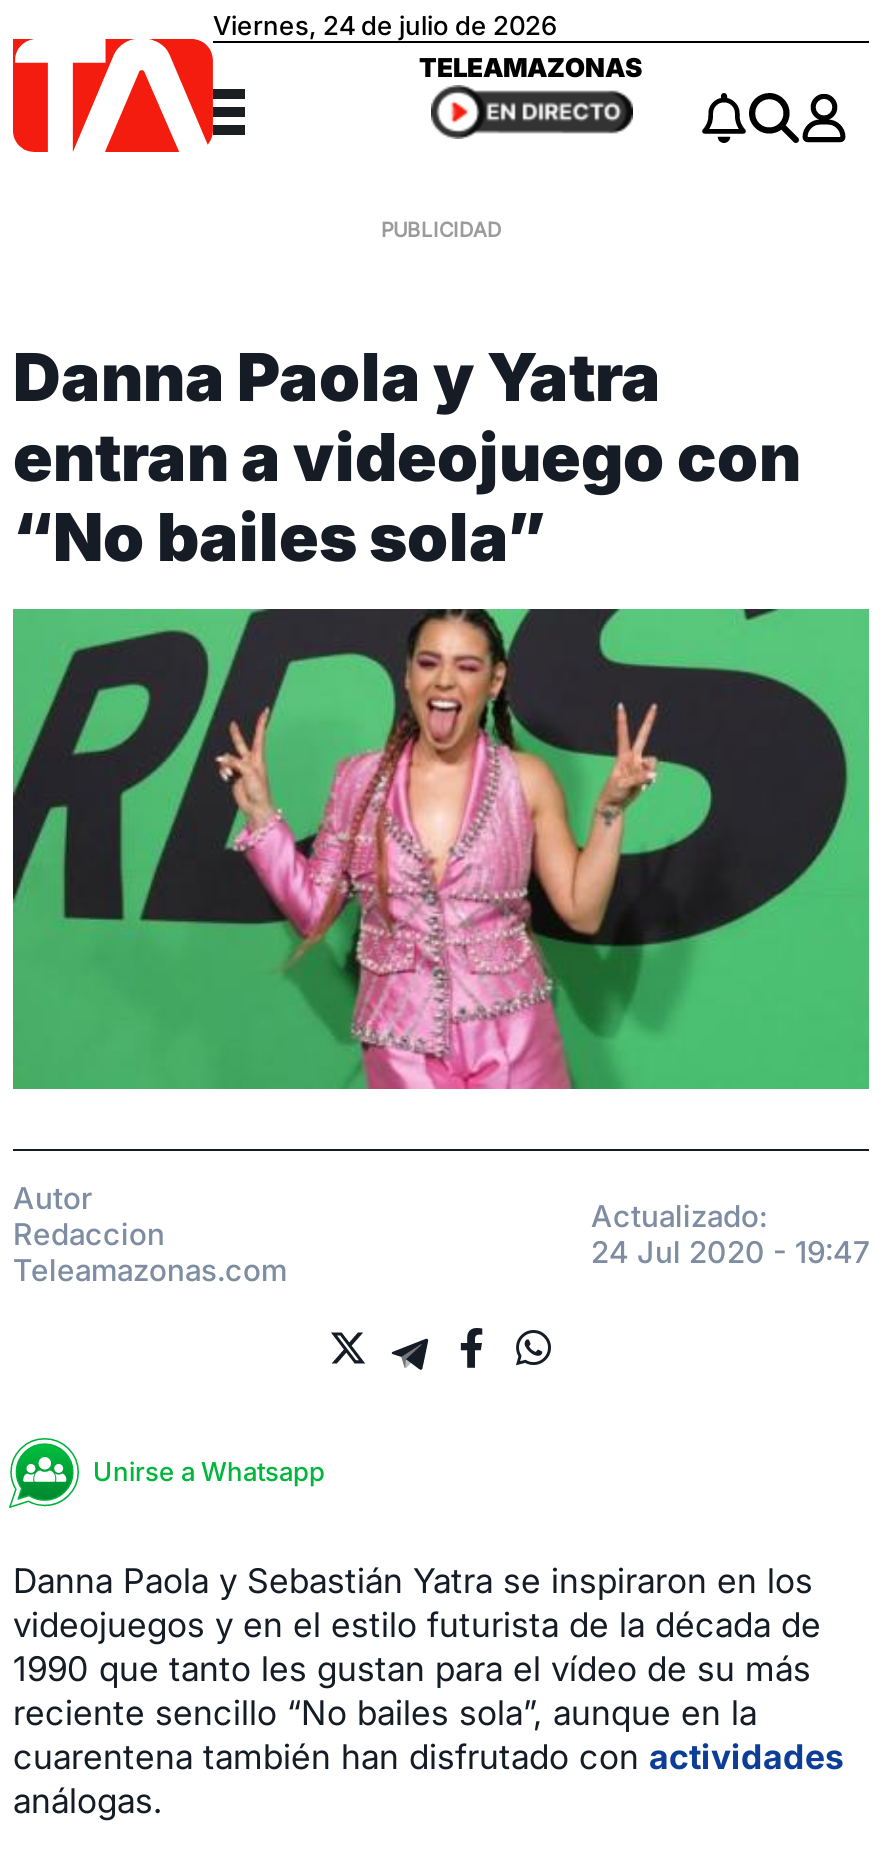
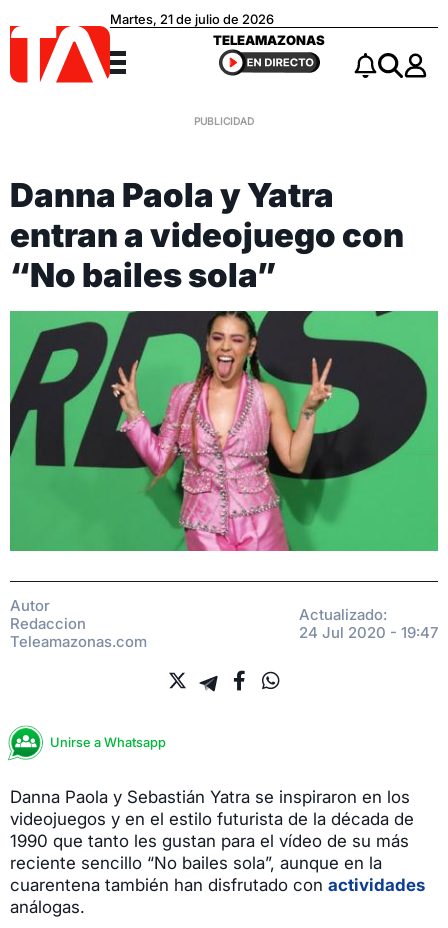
- Viernes, 24 de julio de 2026
+ Martes, 21 de julio de 2026
